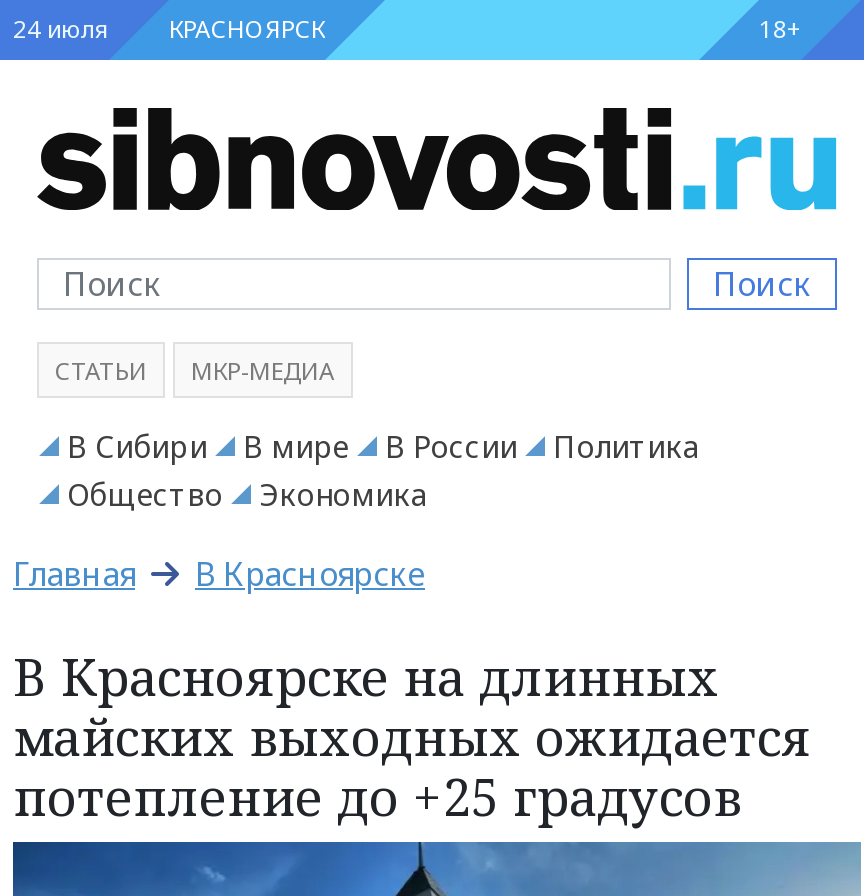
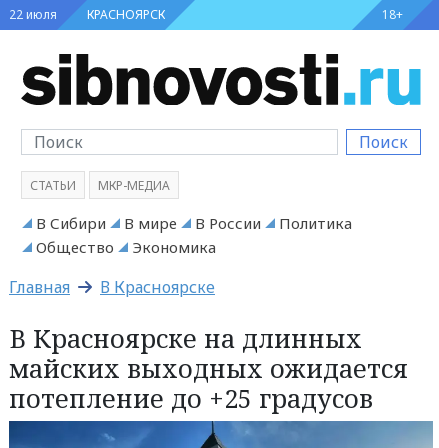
- 24 июля КРАСНОЯРСК
+ 22 июля КРАСНОЯРСК
